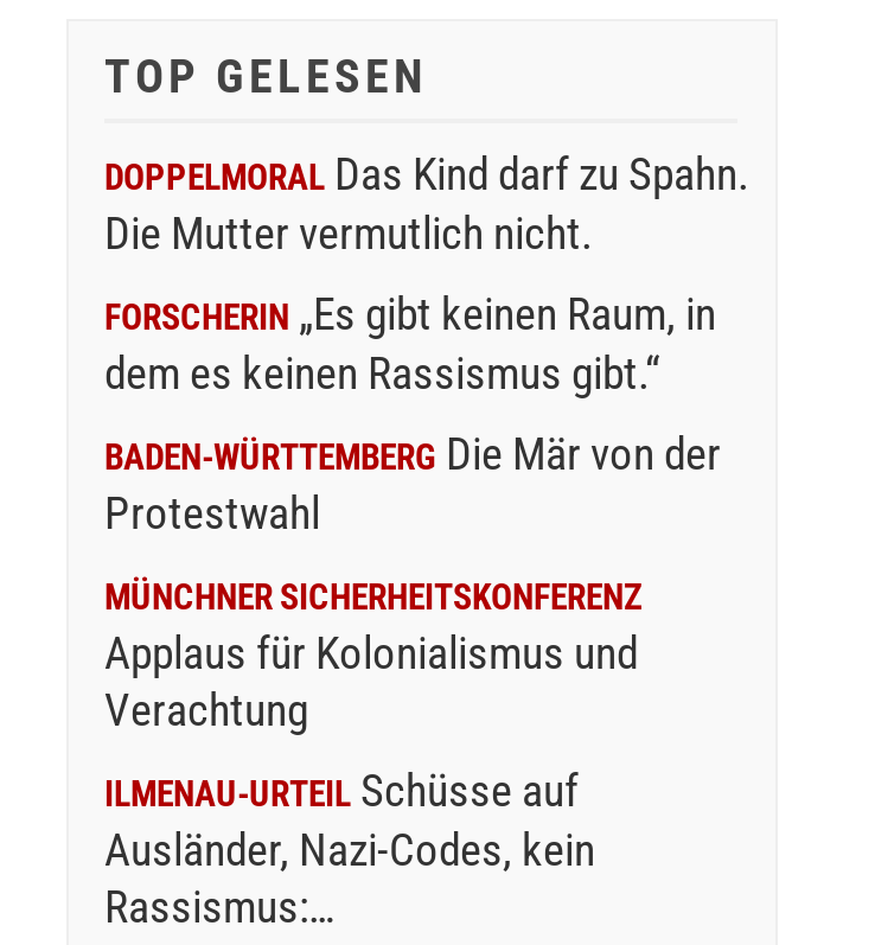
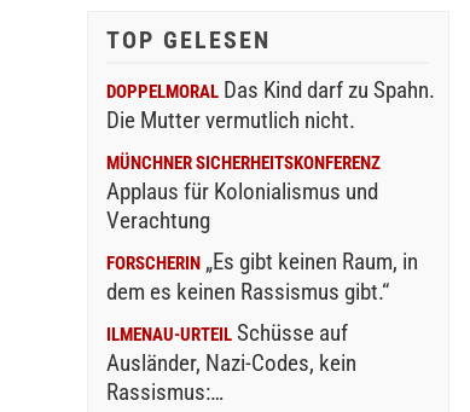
moved down: FORSCHERIN „Es gibt keinen Raum, in | dem es keinen Rassismus gibt.“

- BADEN-WÜRTTEMBERG Die Mär von der
- Protestwahl

moved up: MÜNCHNER SICHERHEITSKONFERENZ | Applaus für Kolonialismus und | Verachtung
